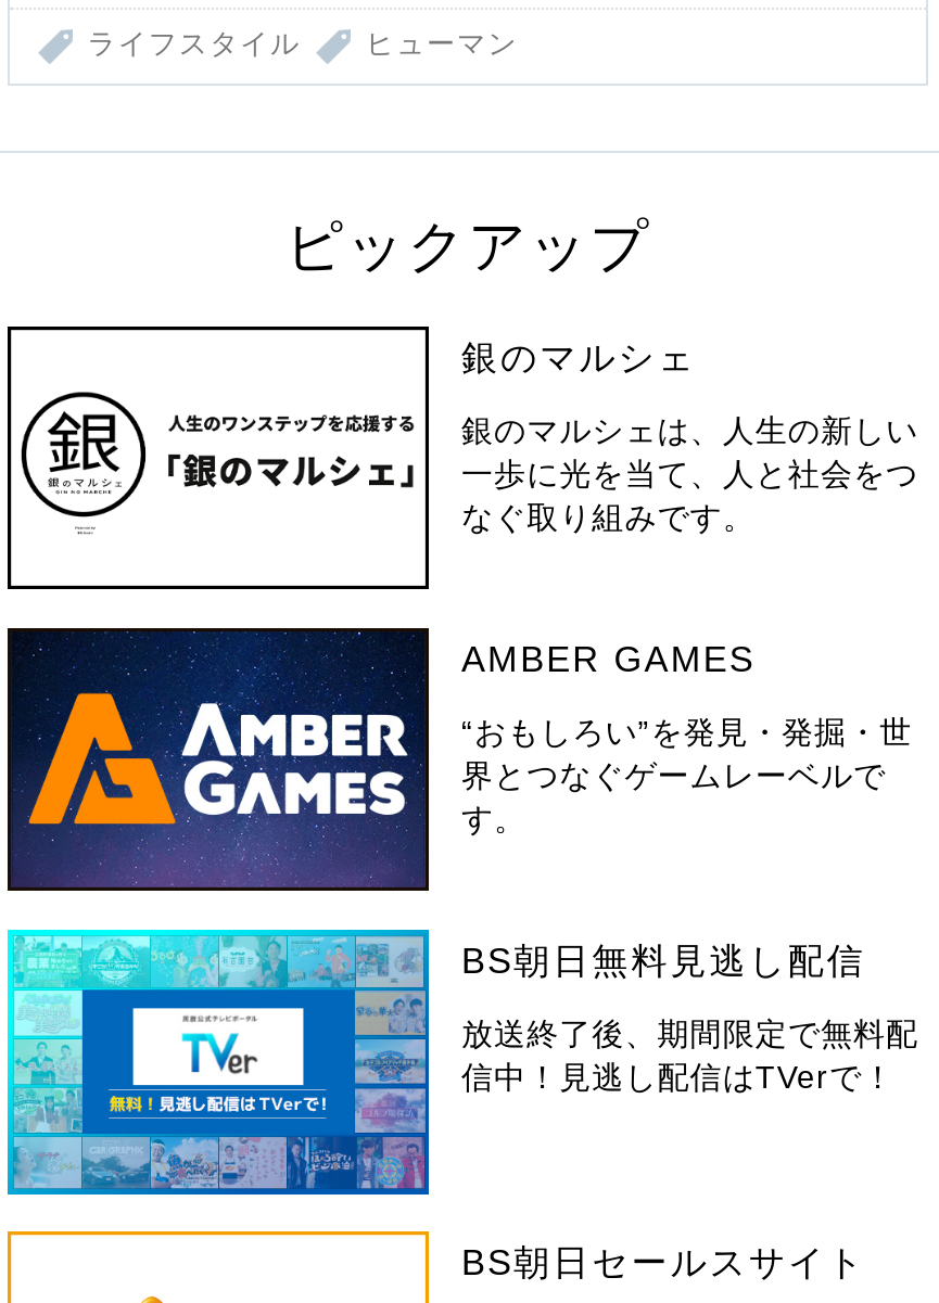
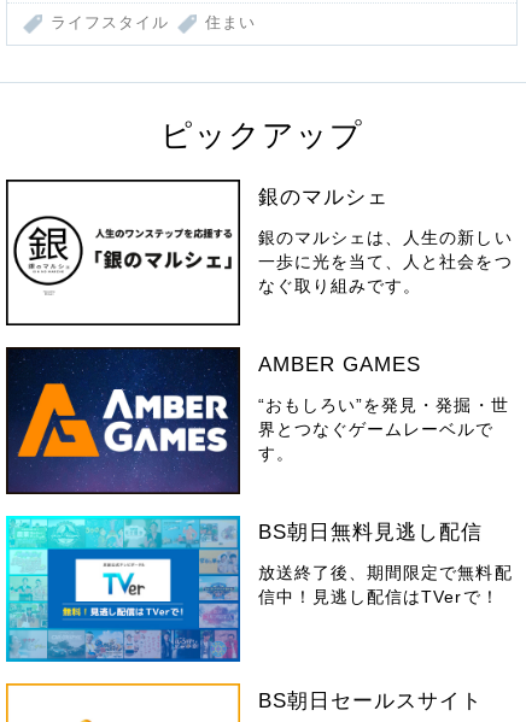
- ヒューマン
+ 住まい
